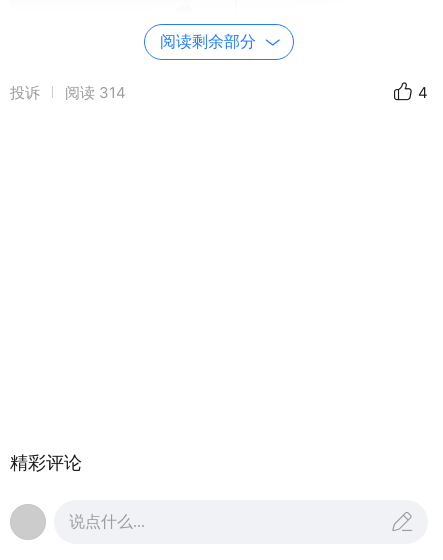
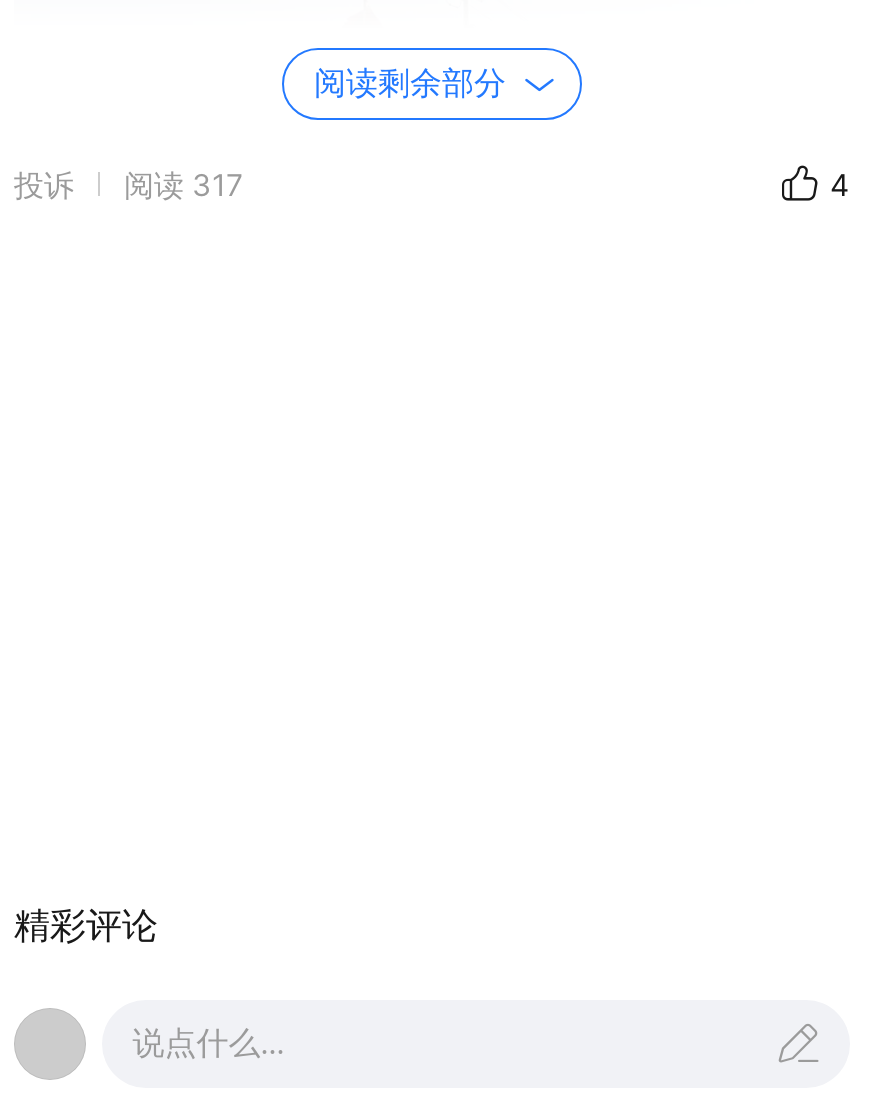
- 投诉 阅读 314
+ 投诉 阅读 317
